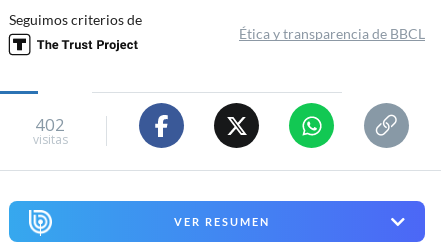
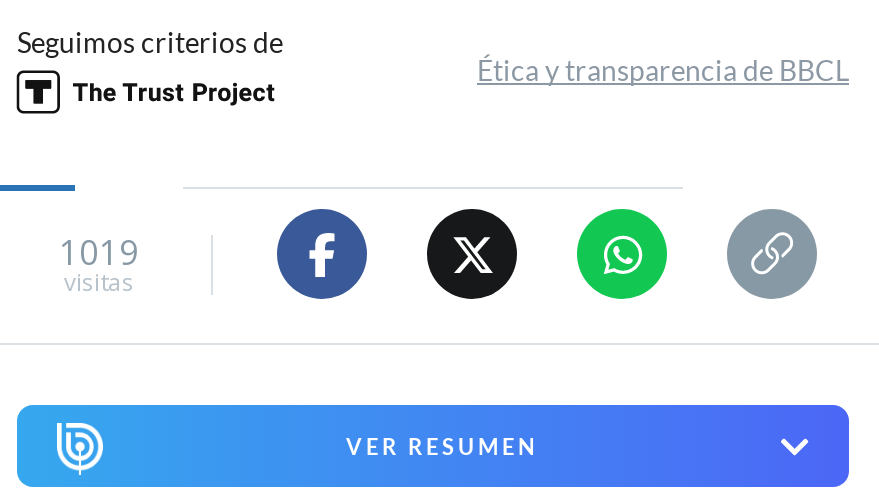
- 402
+ 1019
